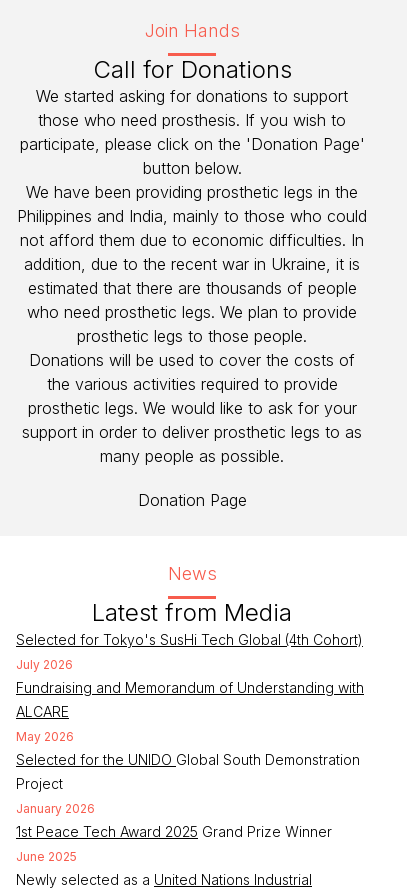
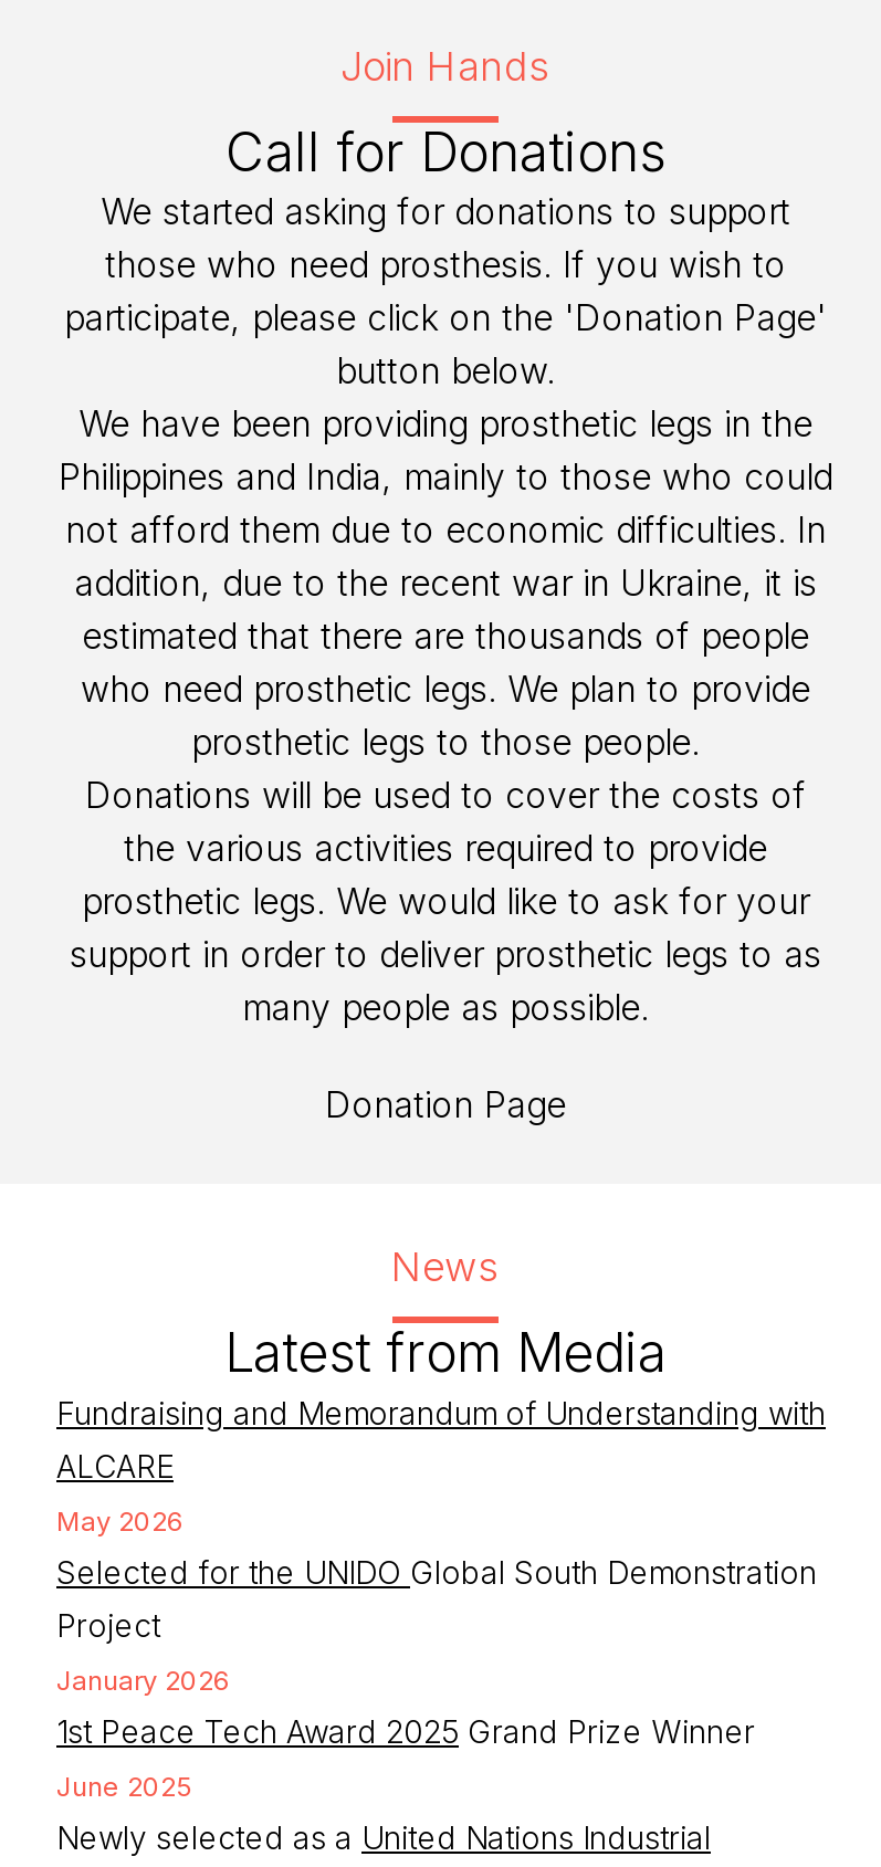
- Selected for Tokyo's SusHi Tech Global (4th Cohort)
- July 2026
